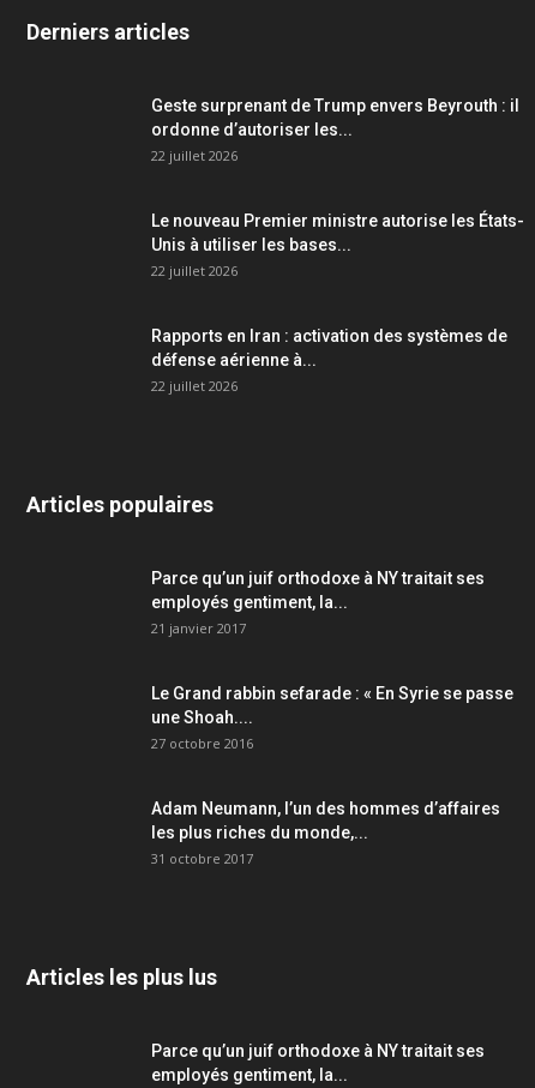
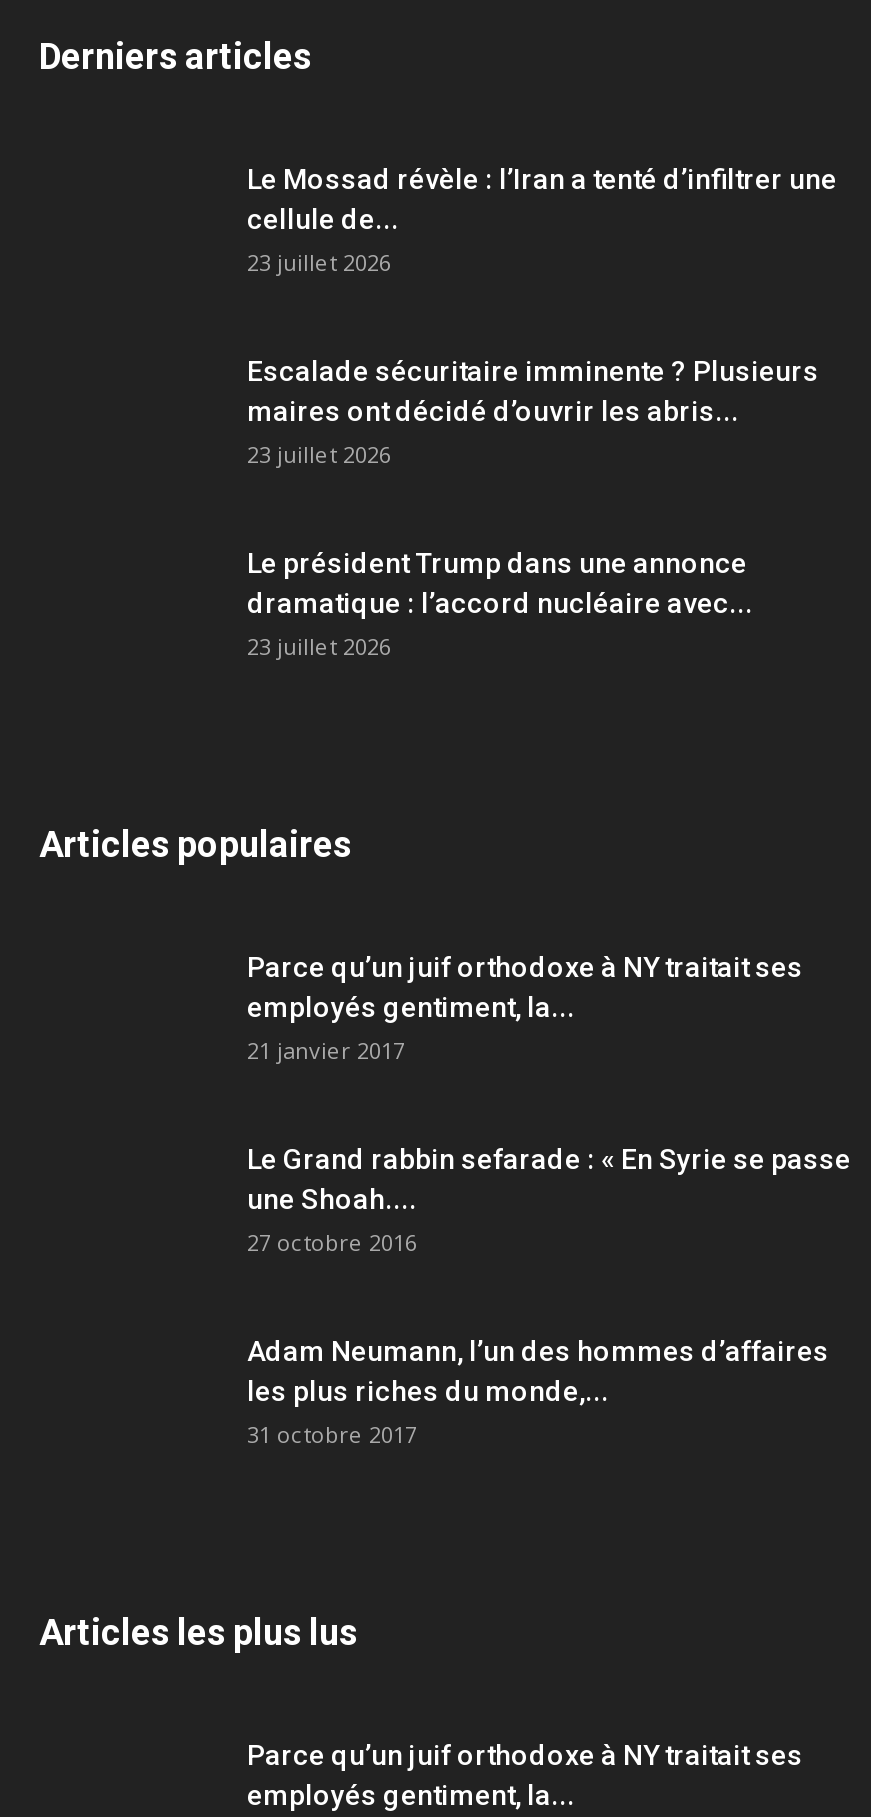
- Geste surprenant de Trump envers Beyrouth : il
- ordonne d’autoriser les...
- 22 juillet 2026
+ Le Mossad révèle : l’Iran a tenté d’infiltrer une
+ cellule de...
+ 23 juillet 2026

- Le nouveau Premier ministre autorise les États-
- Unis à utiliser les bases...
- 22 juillet 2026
+ Escalade sécuritaire imminente ? Plusieurs
+ maires ont décidé d’ouvrir les abris...
+ 23 juillet 2026

- Rapports en Iran : activation des systèmes de
- défense aérienne à...
- 22 juillet 2026
+ Le président Trump dans une annonce
+ dramatique : l’accord nucléaire avec...
+ 23 juillet 2026
